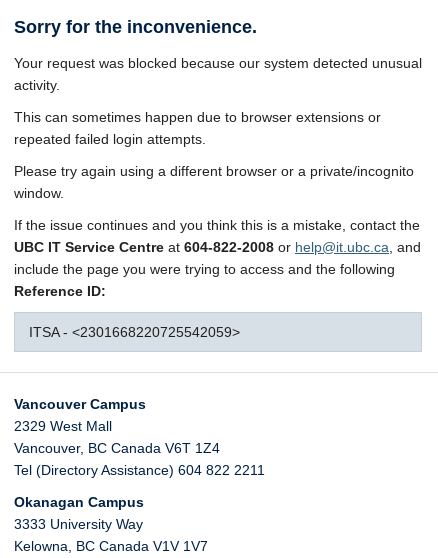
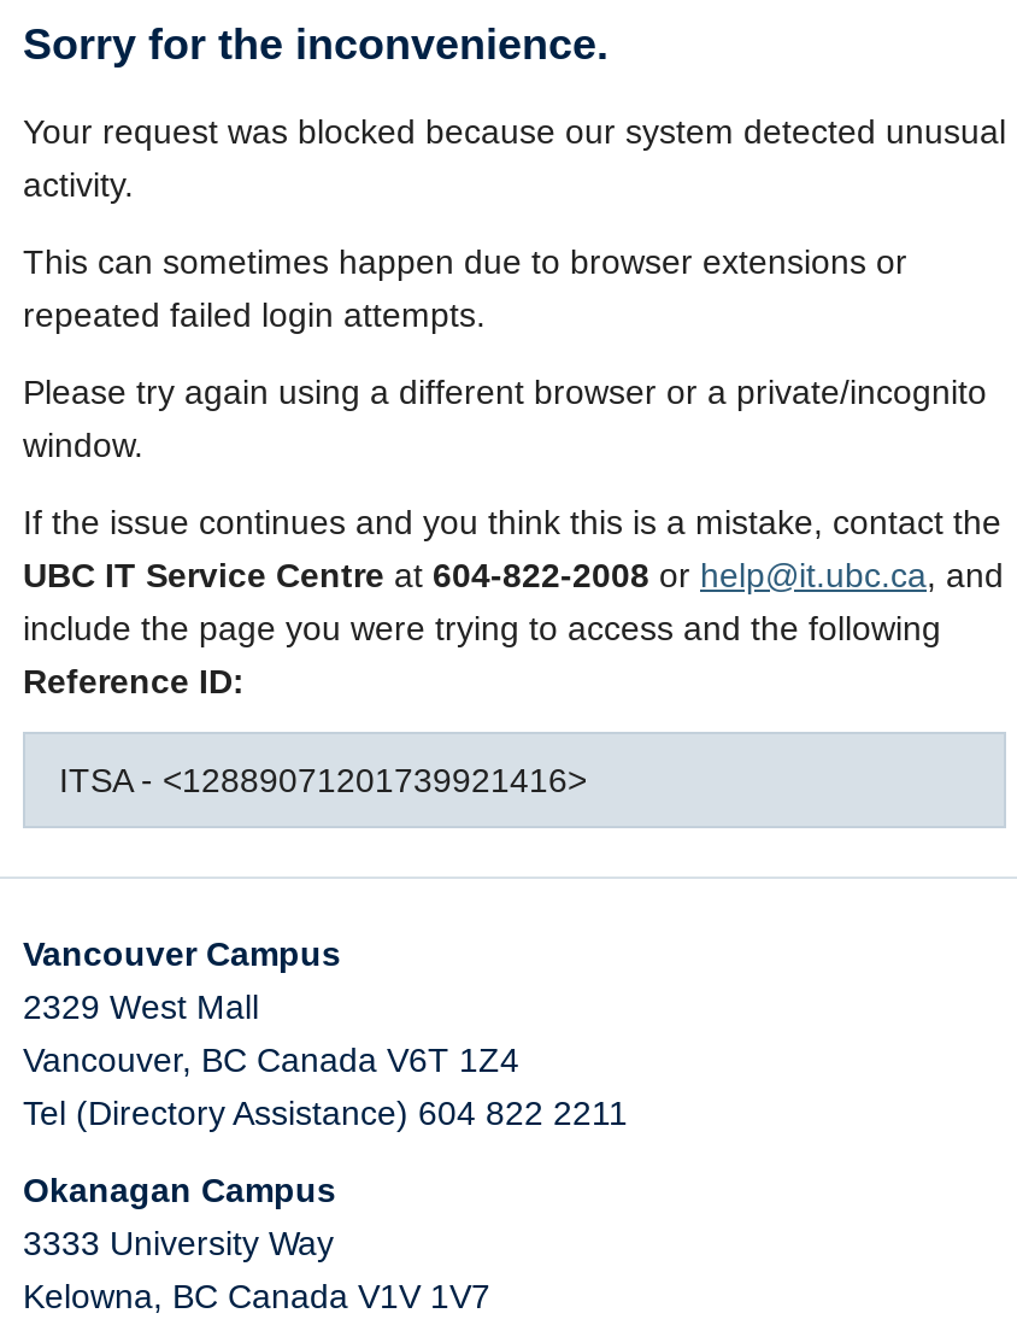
- ITSA - <2301668220725542059>
+ ITSA - <12889071201739921416>
